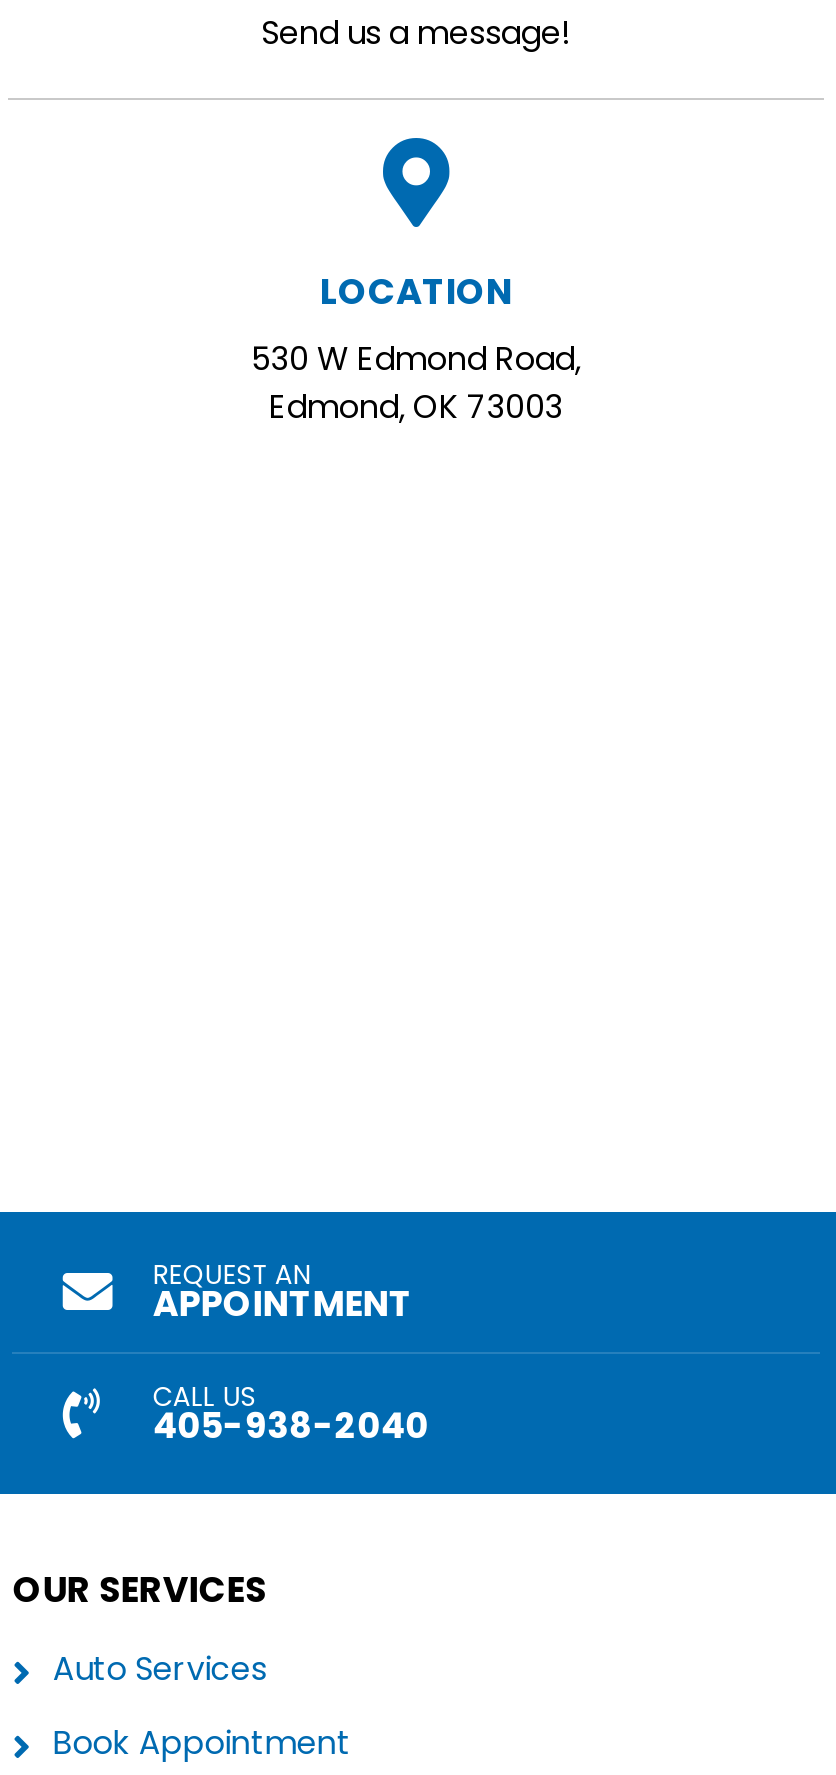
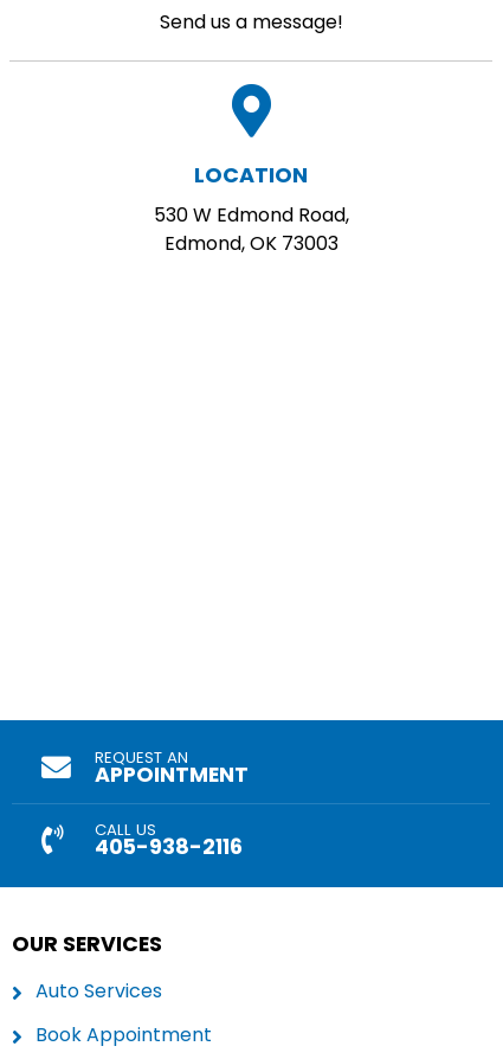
- 405-938-2040
+ 405-938-2116
